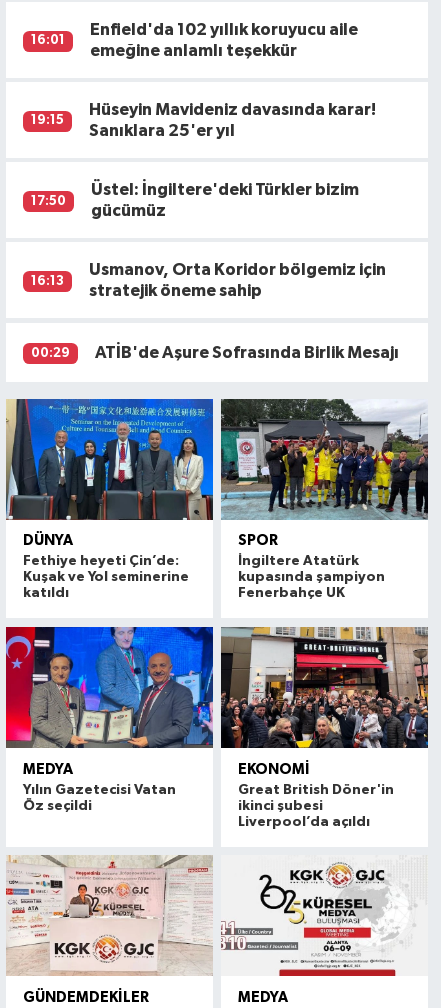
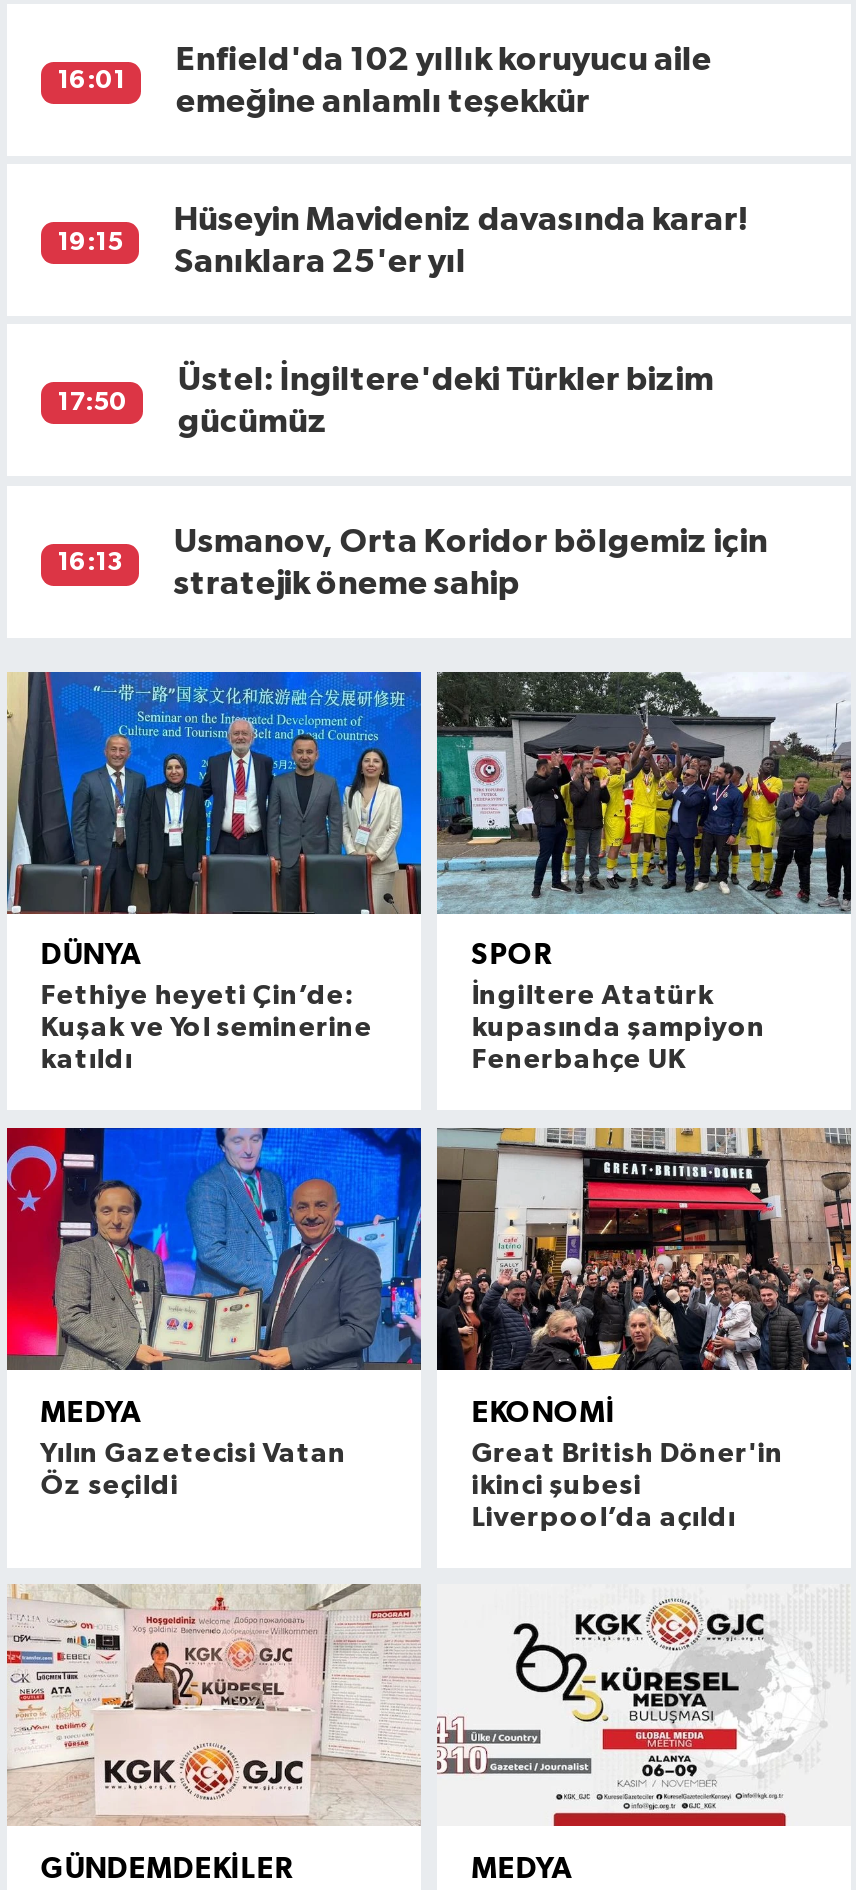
- 00:29
- ATİB'de Aşure Sofrasında Birlik Mesajı
